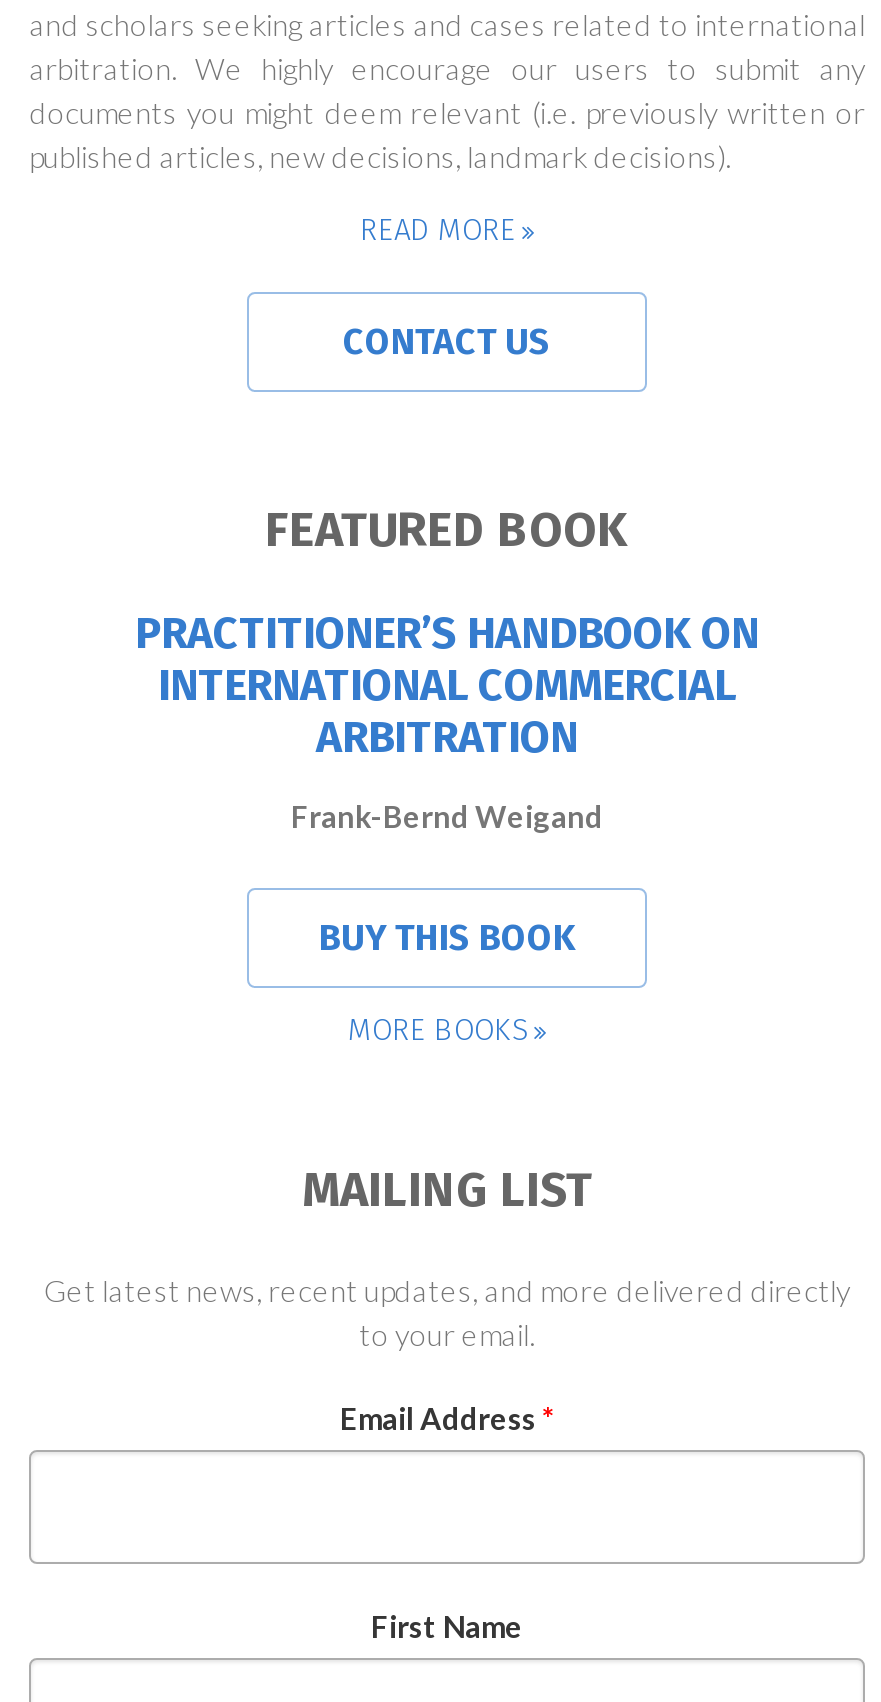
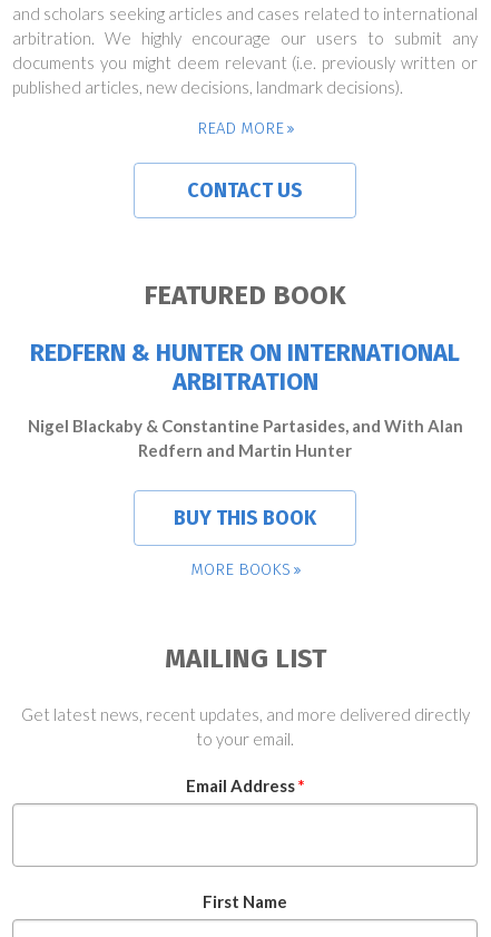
- PRACTITIONER’S HANDBOOK ON
- INTERNATIONAL COMMERCIAL
+ REDFERN & HUNTER ON INTERNATIONAL

moved up: ARBITRATION

- Frank-Bernd Weigand
+ Nigel Blackaby & Constantine Partasides, and With Alan
+ Redfern and Martin Hunter
